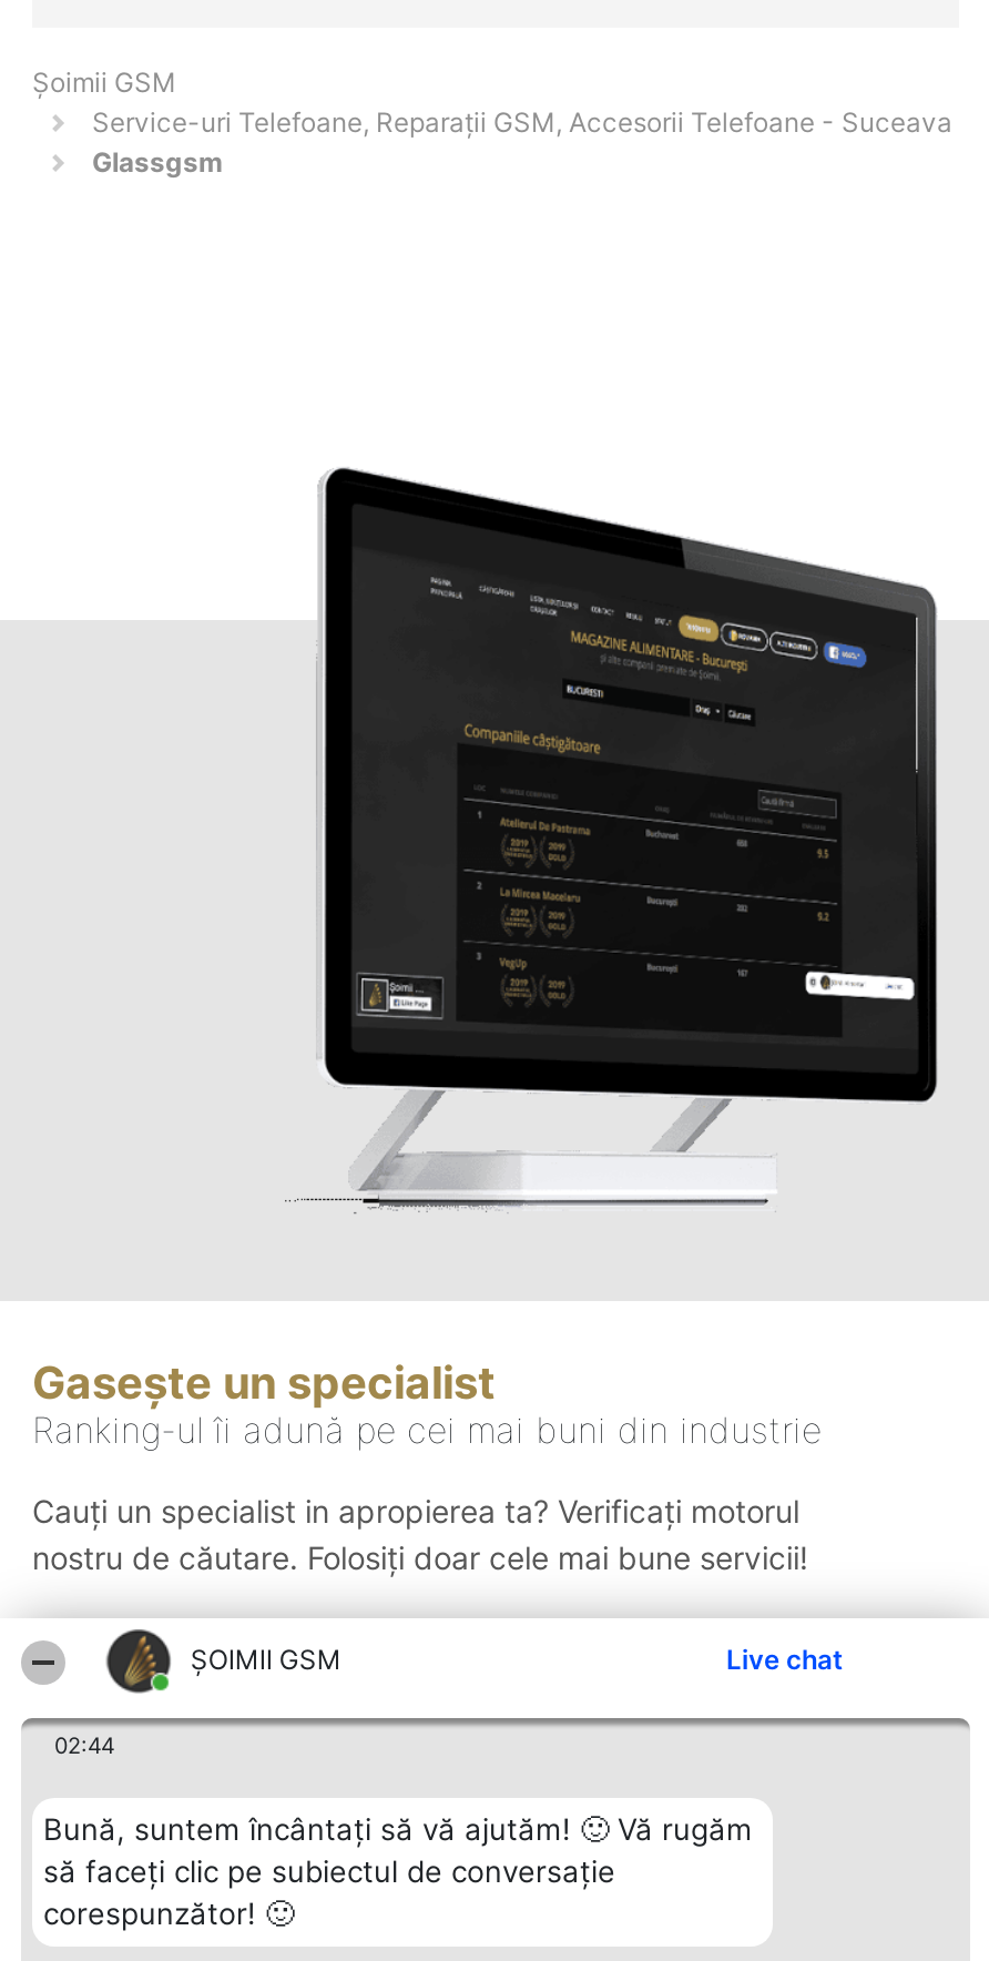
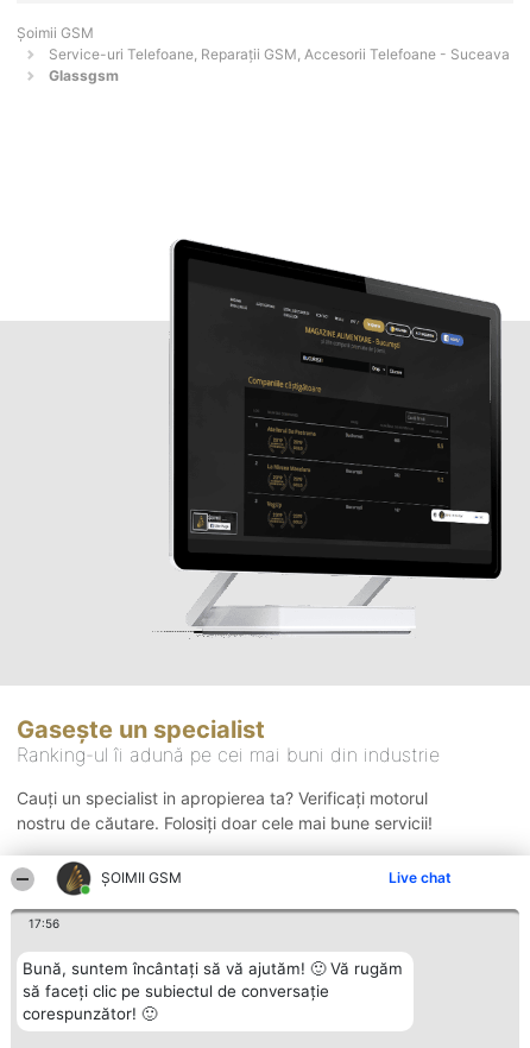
- 02:44
+ 17:56
